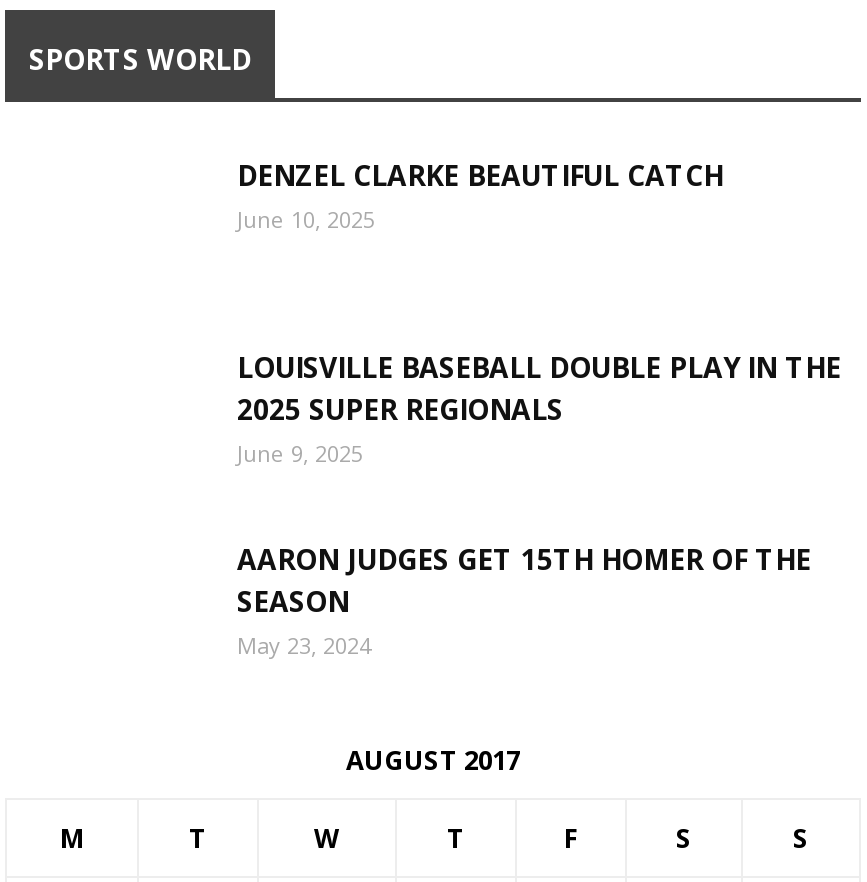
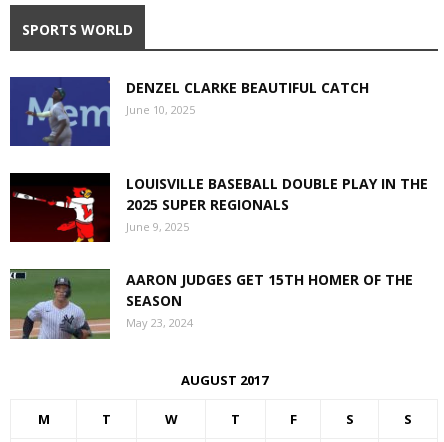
+ [image]

+ [image]

+ [image]
